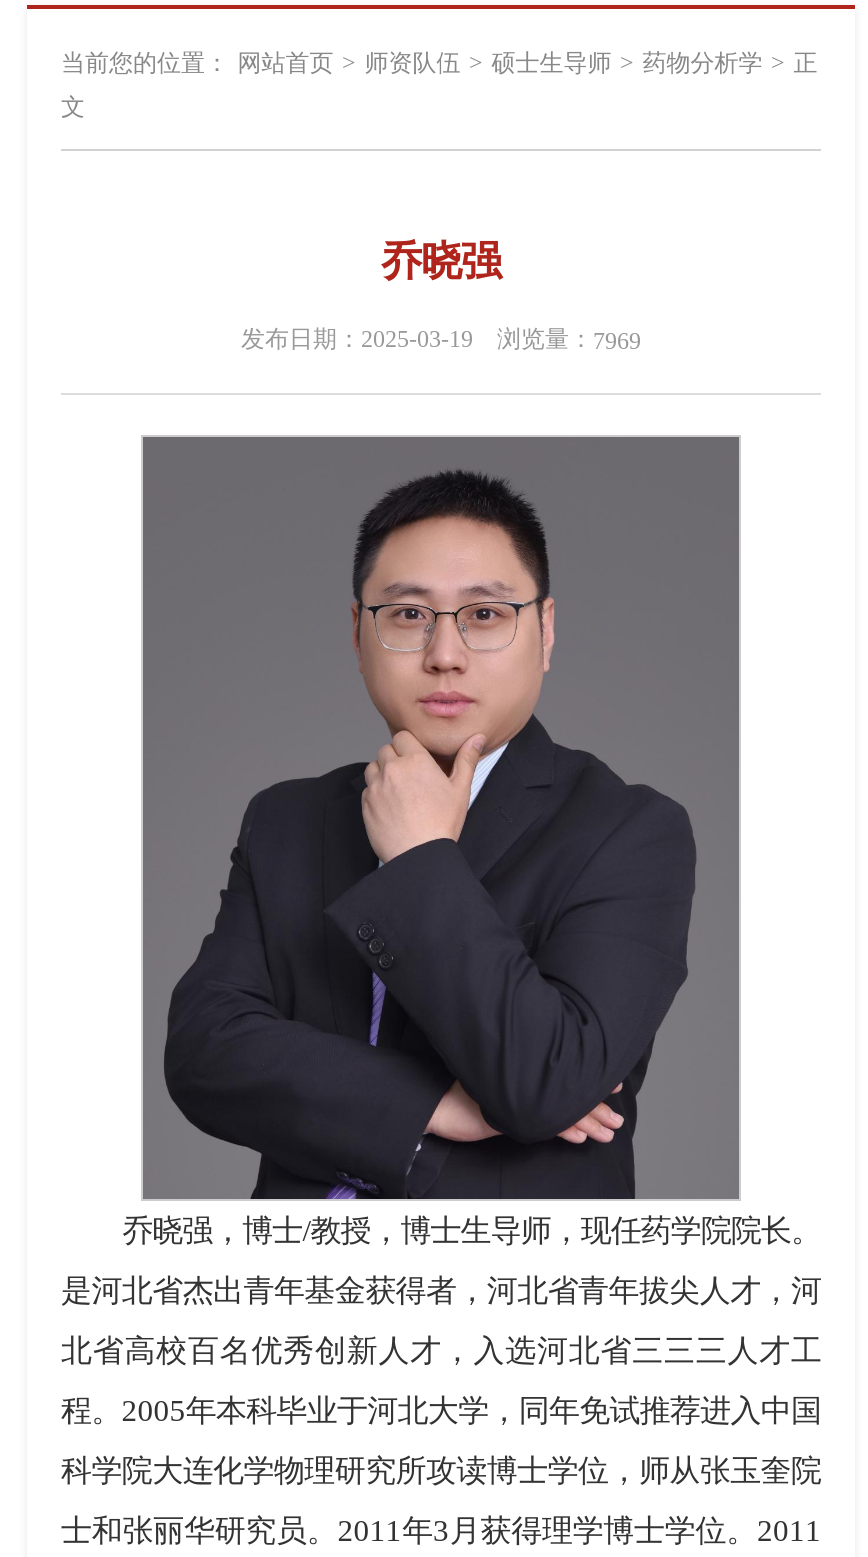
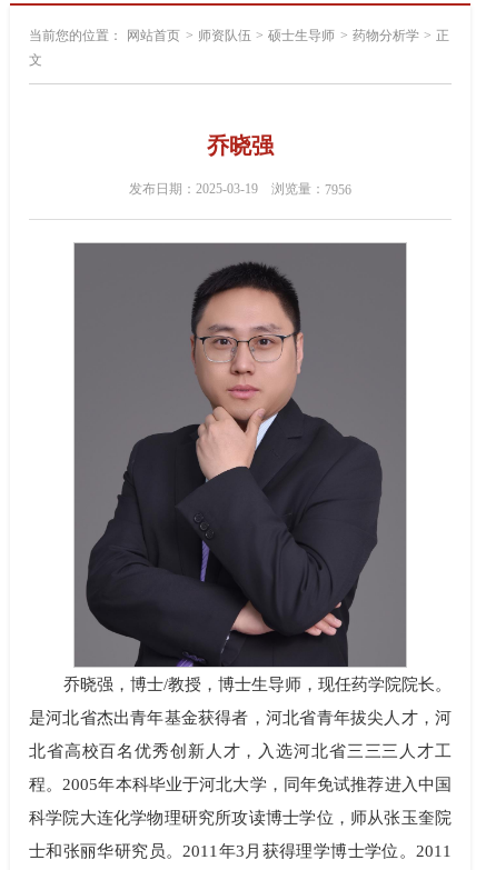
- 发布日期：2025-03-19 浏览量：7969
+ 发布日期：2025-03-19 浏览量：7956
